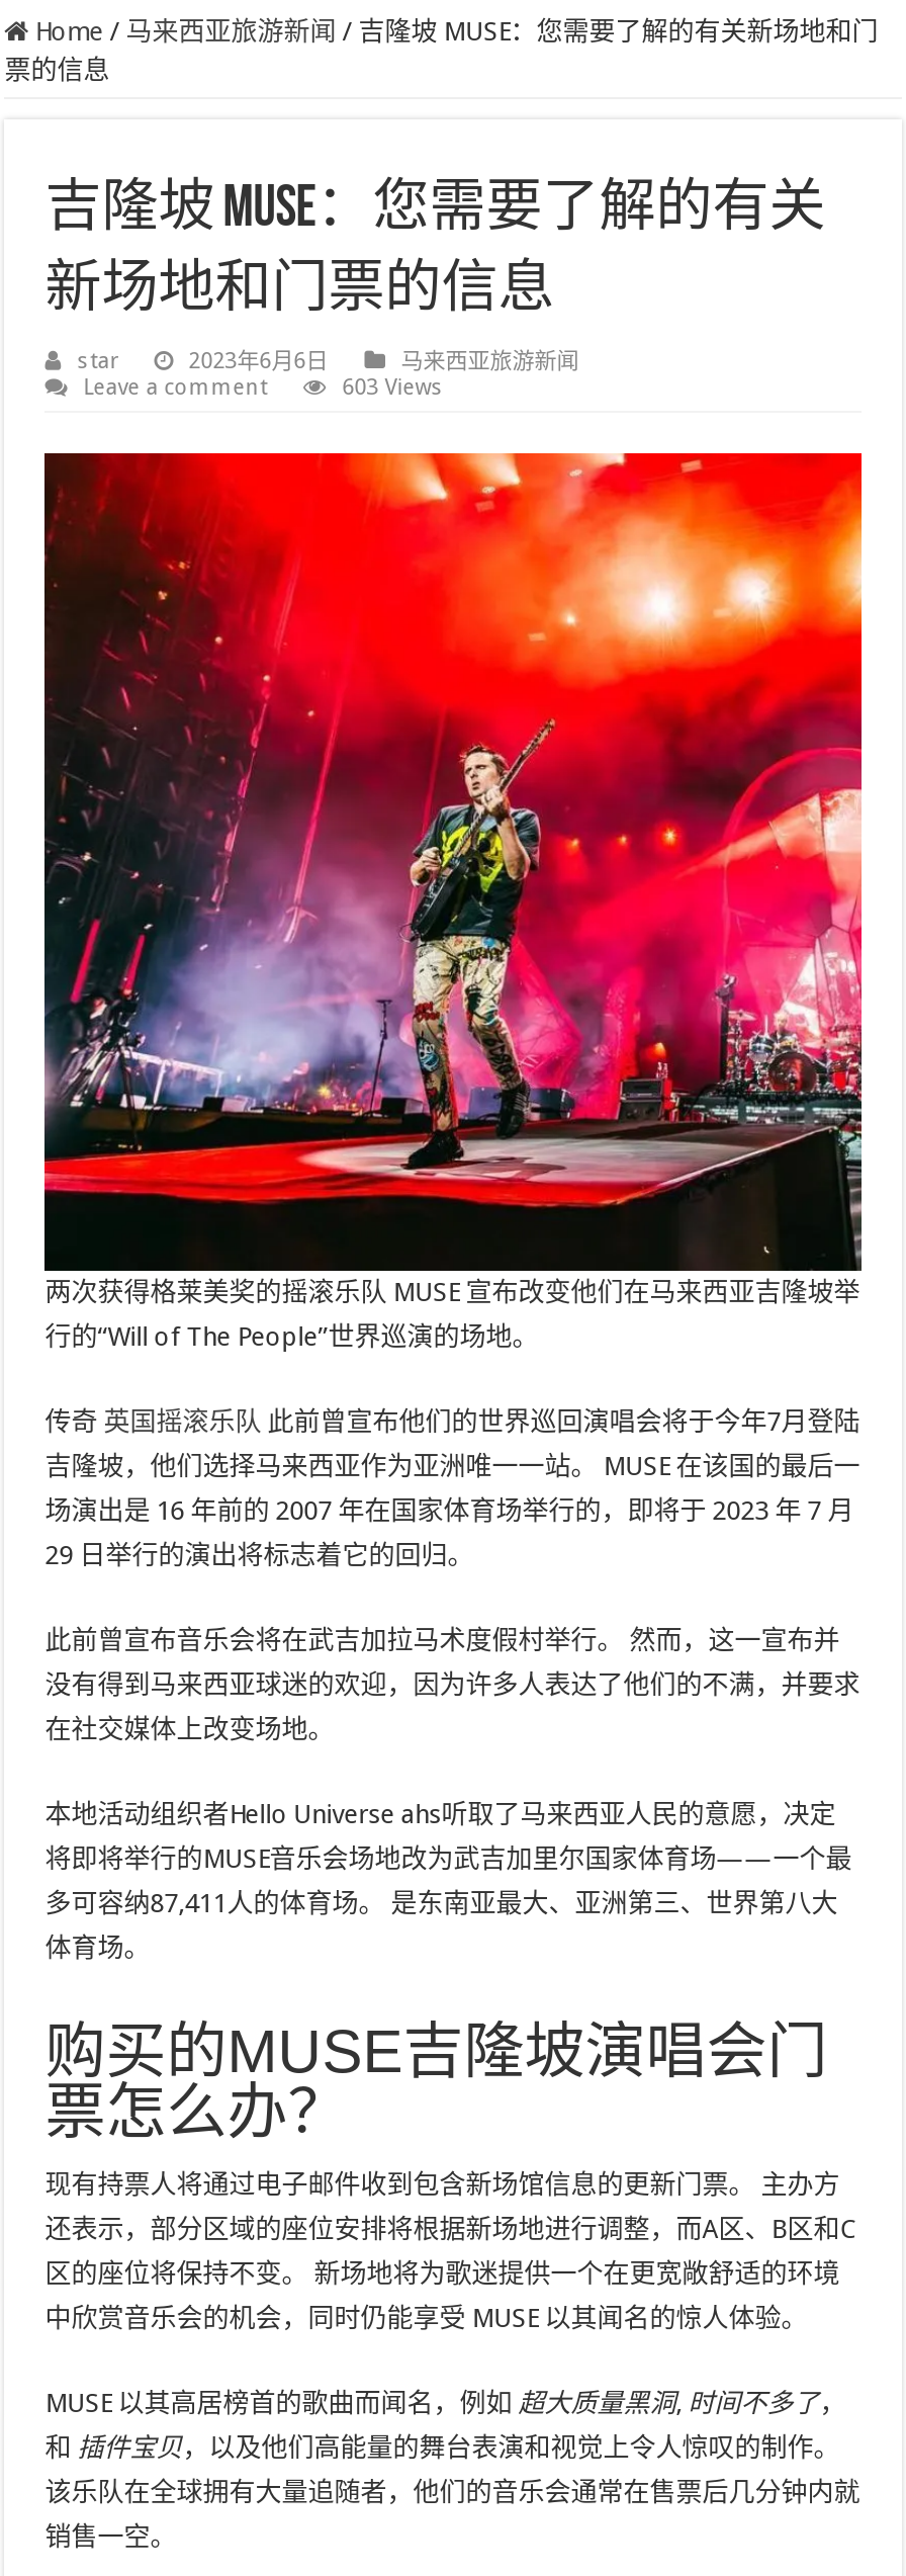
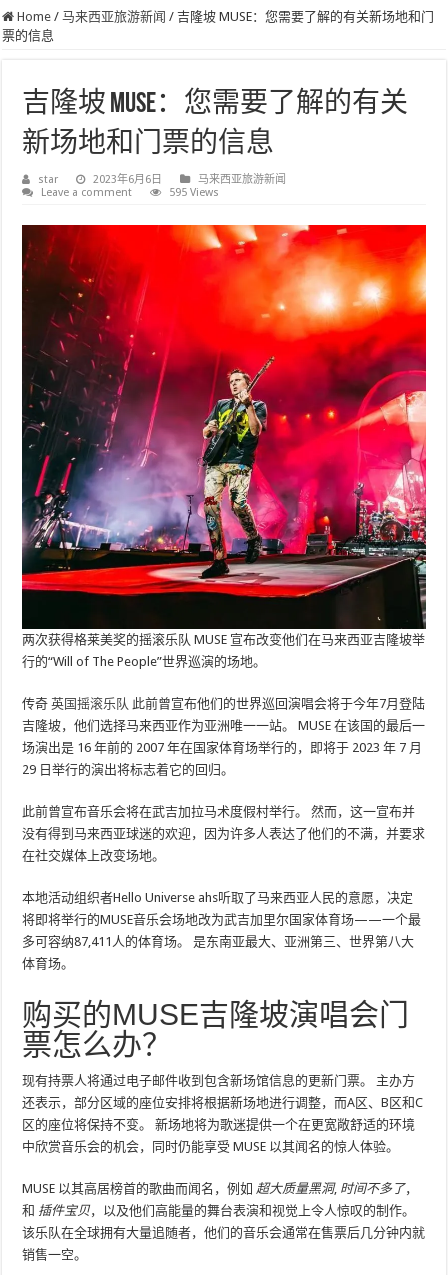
- 603 Views
+ 595 Views
